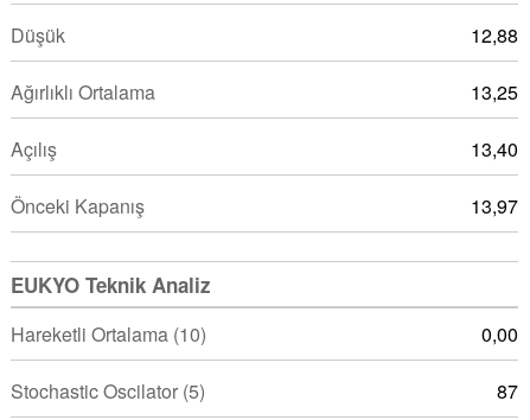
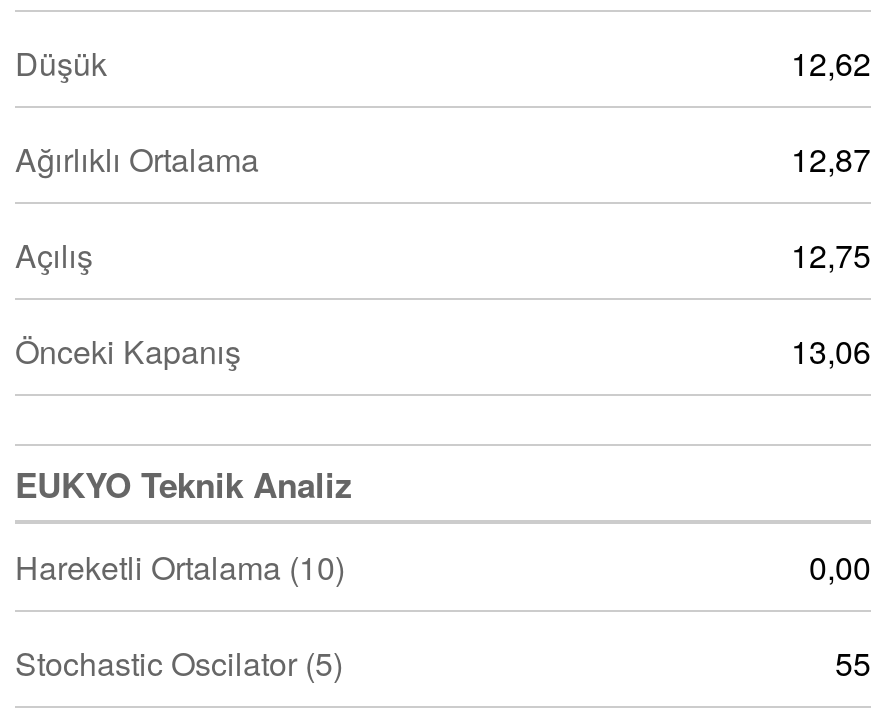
- 12,88
+ 12,62

- 13,25
+ 12,87

- 13,40
+ 12,75

- 13,97
+ 13,06

- 87
+ 55
